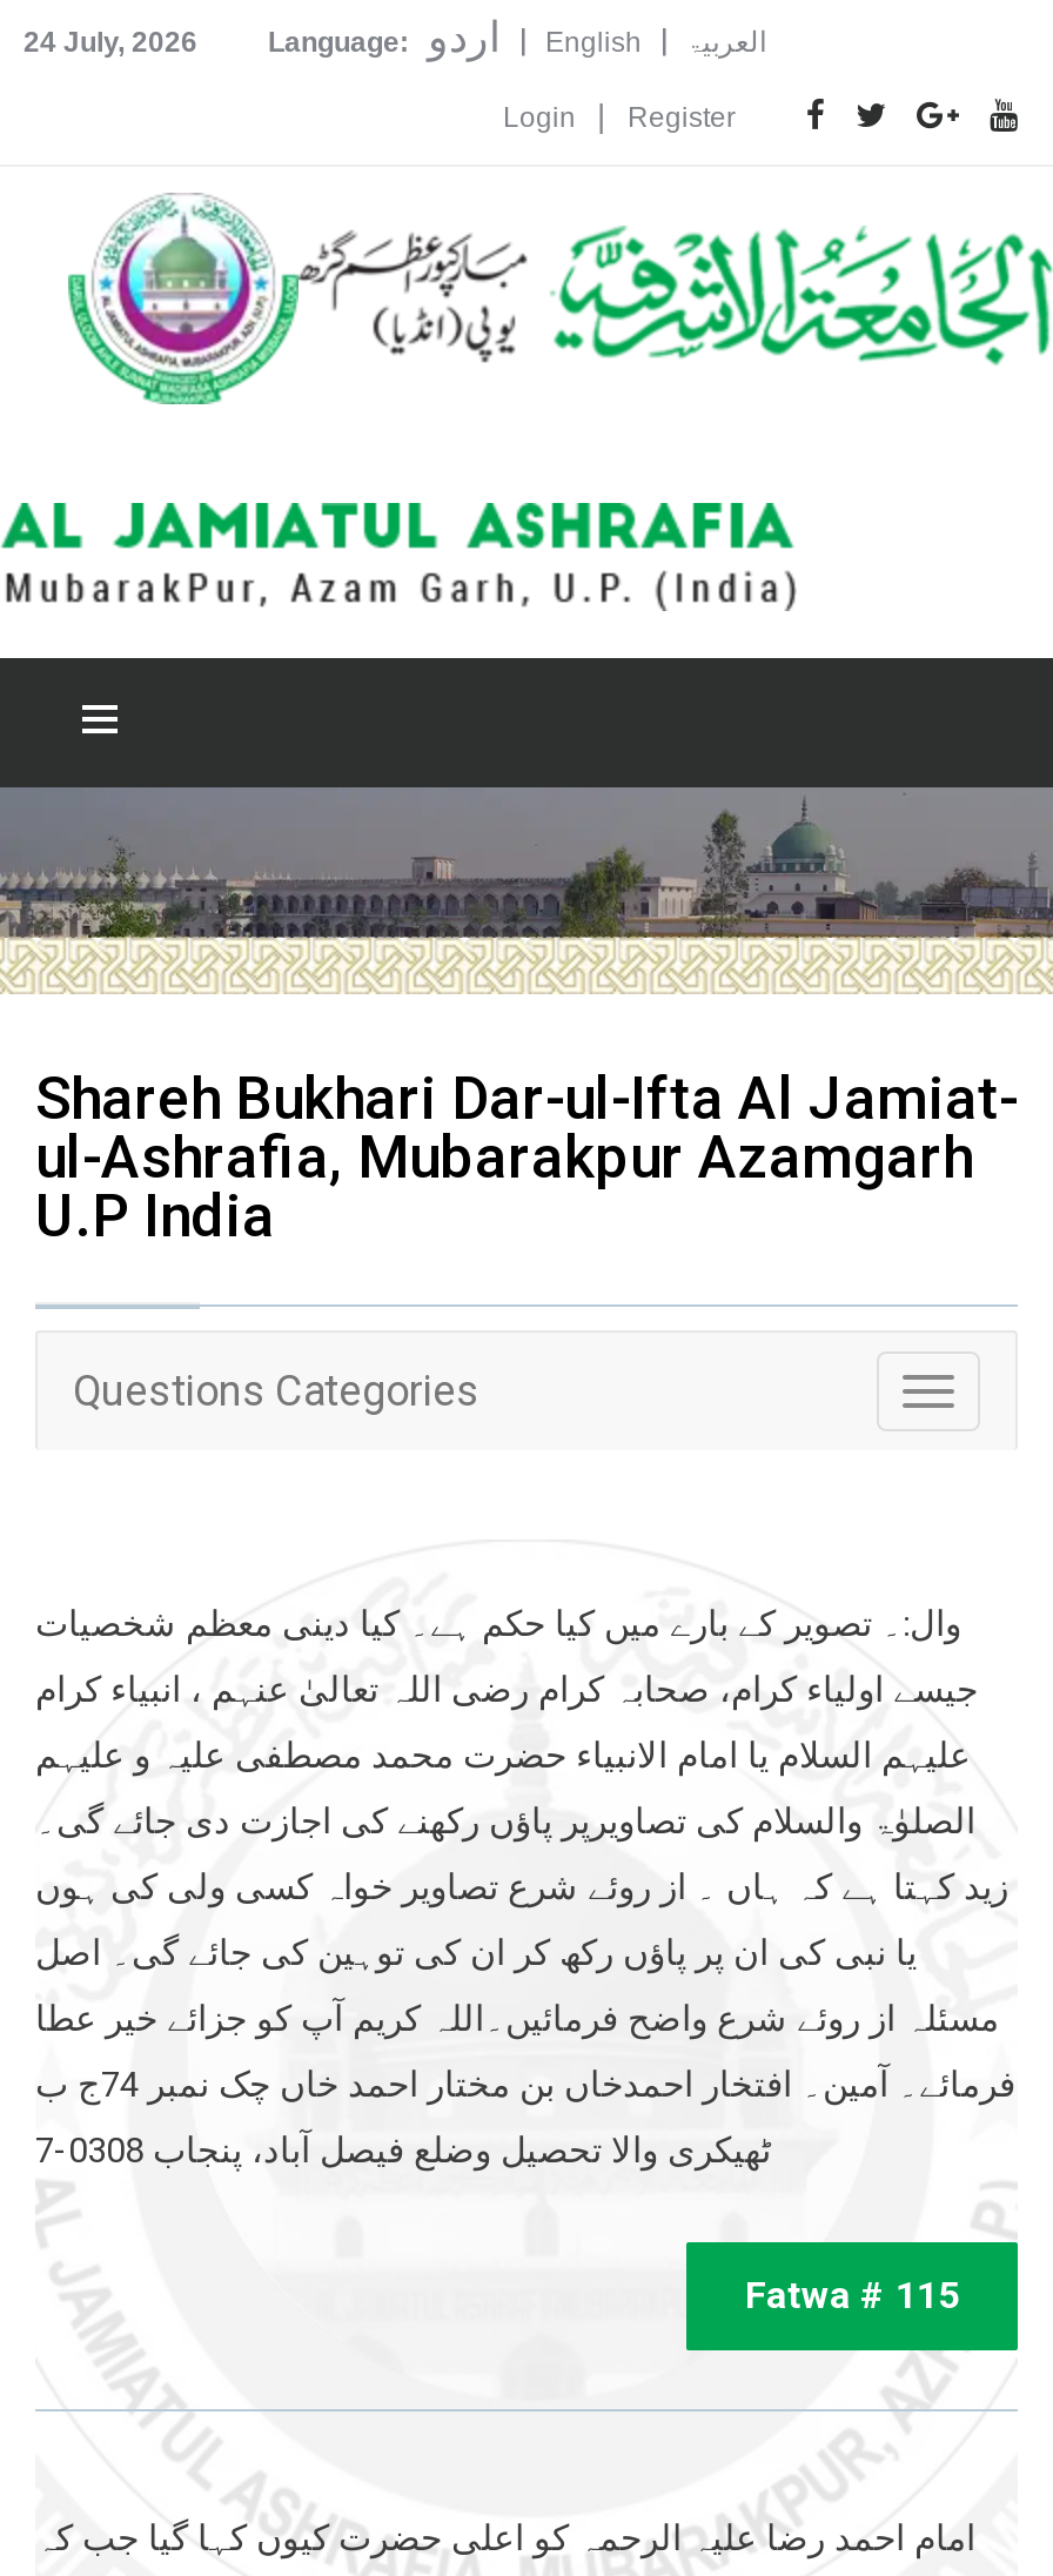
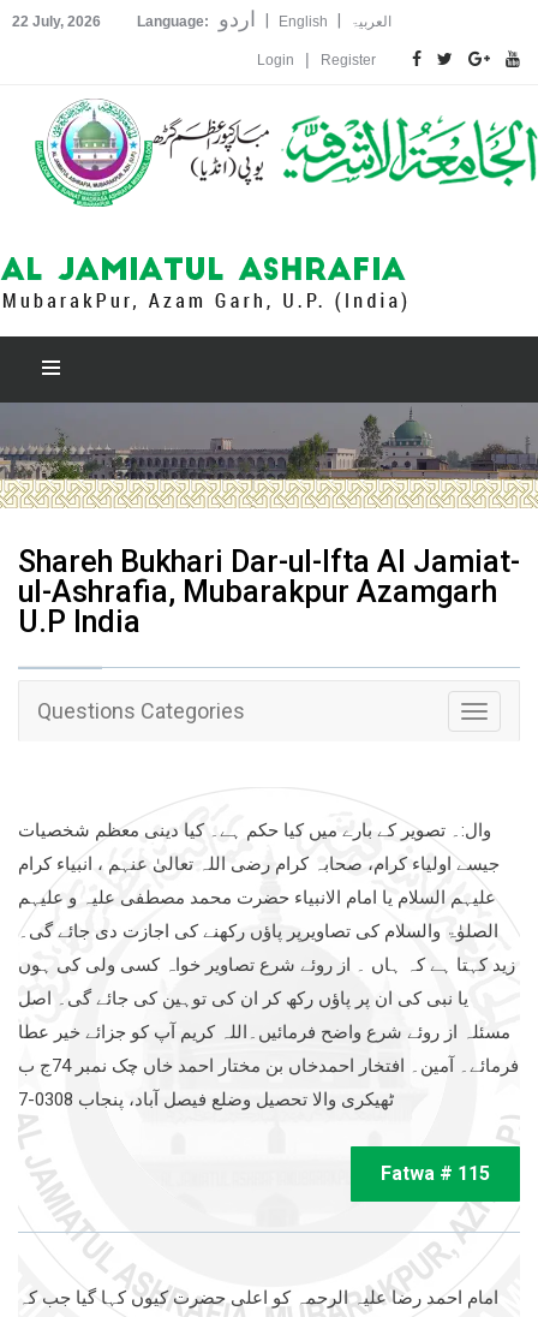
- 24 July, 2026
+ 22 July, 2026
